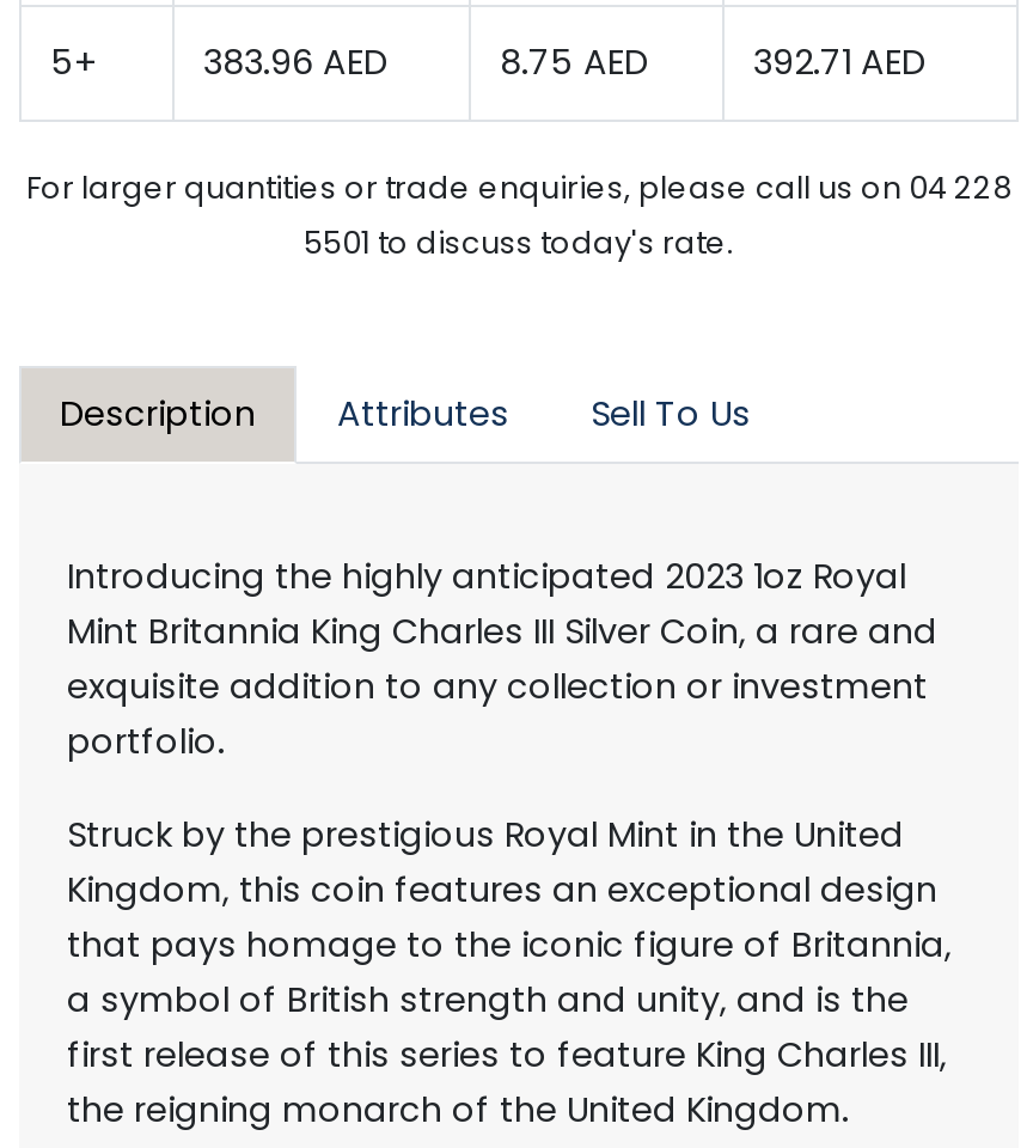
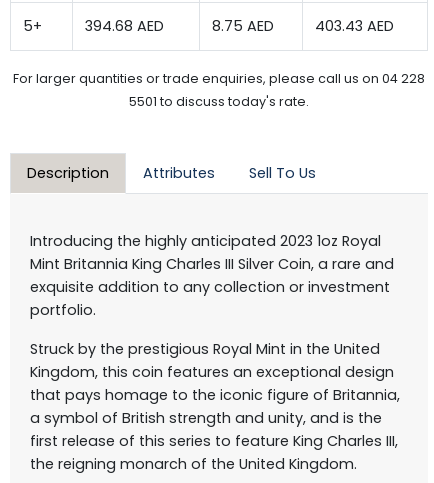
- 383.96 AED
+ 394.68 AED

- 392.71 AED
+ 403.43 AED
